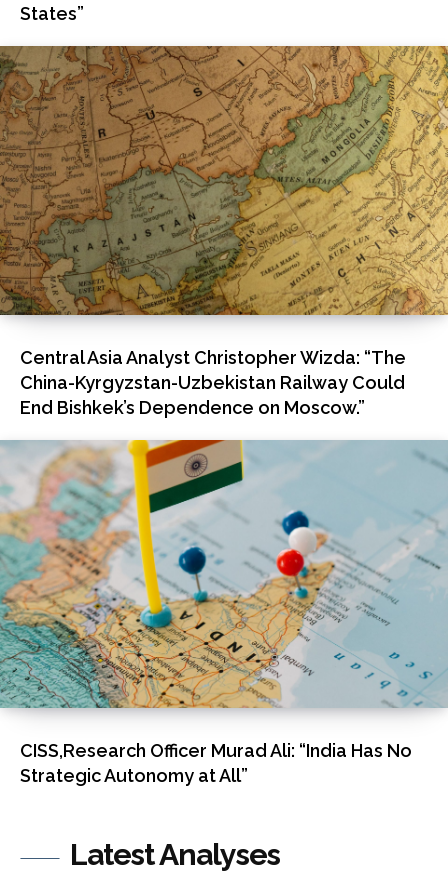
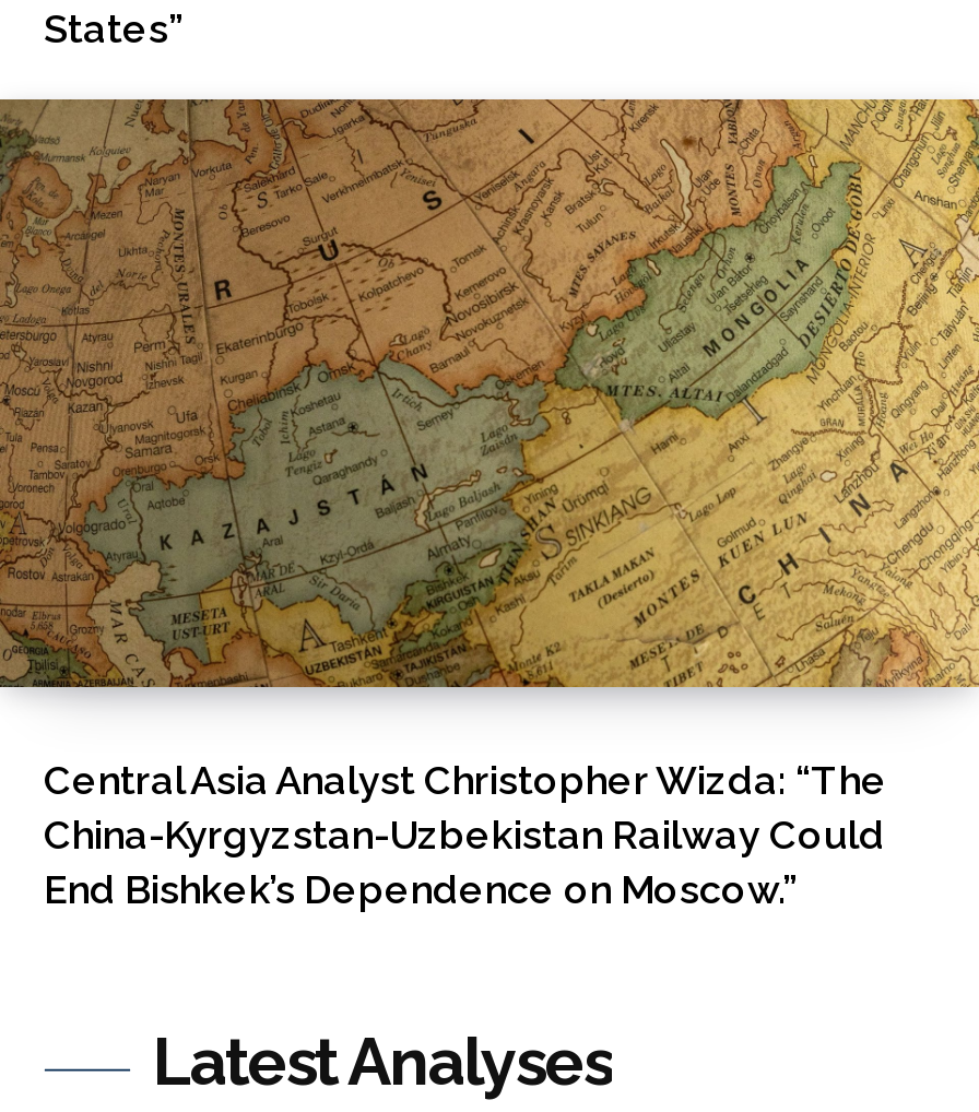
- [image]
- CISS,Research Officer Murad Ali: “India Has No
- Strategic Autonomy at All”
